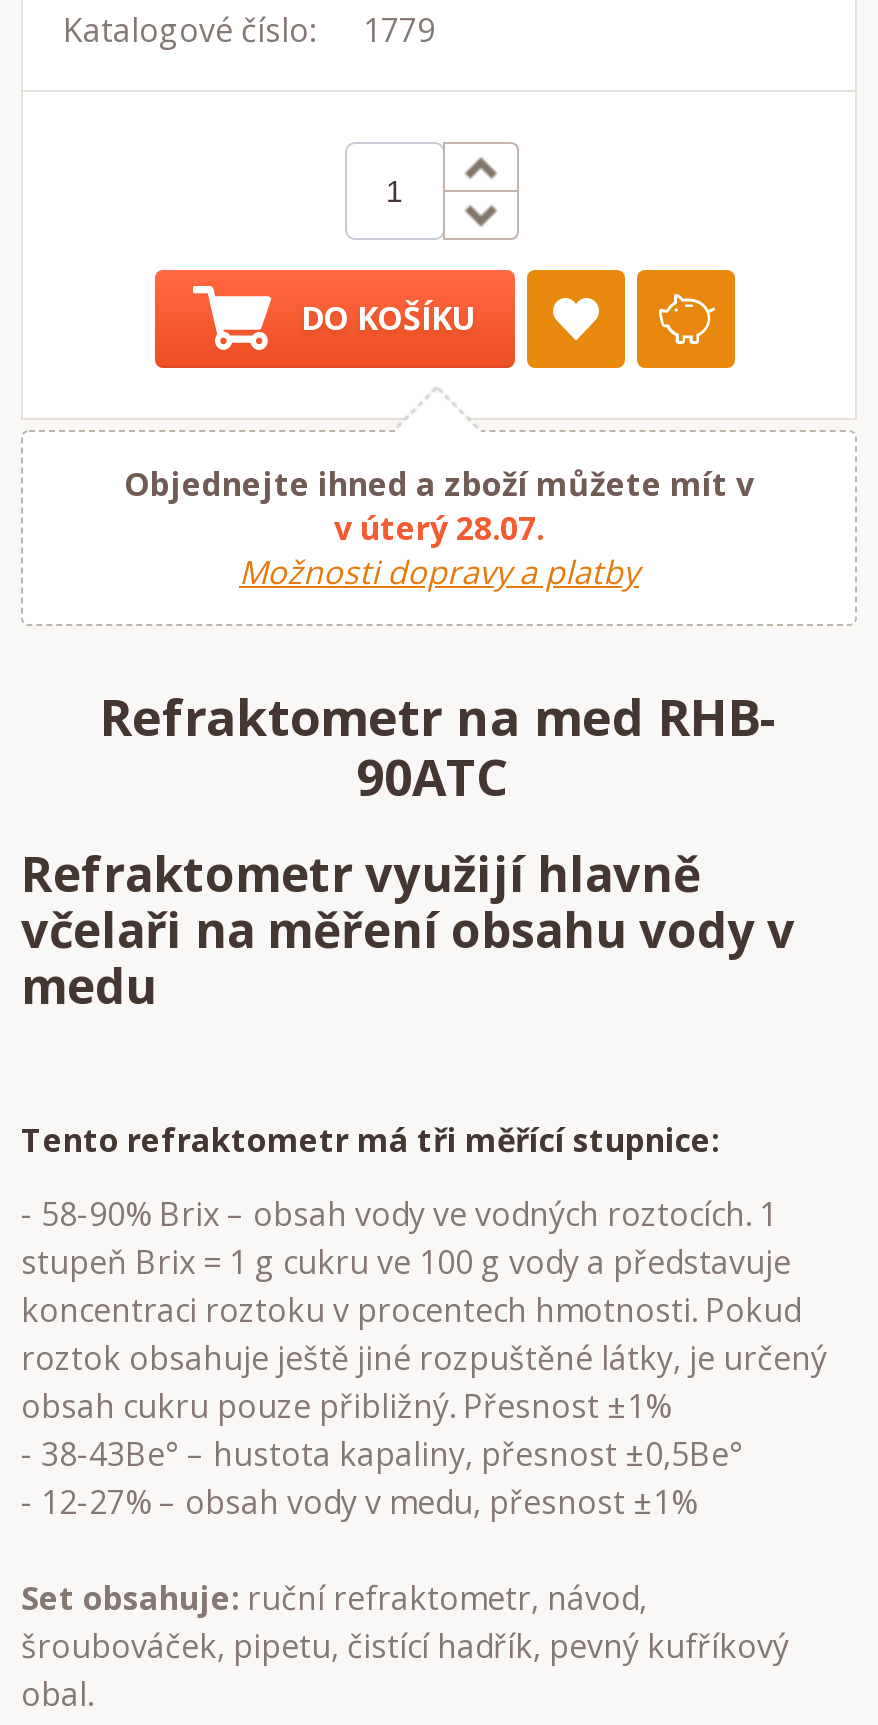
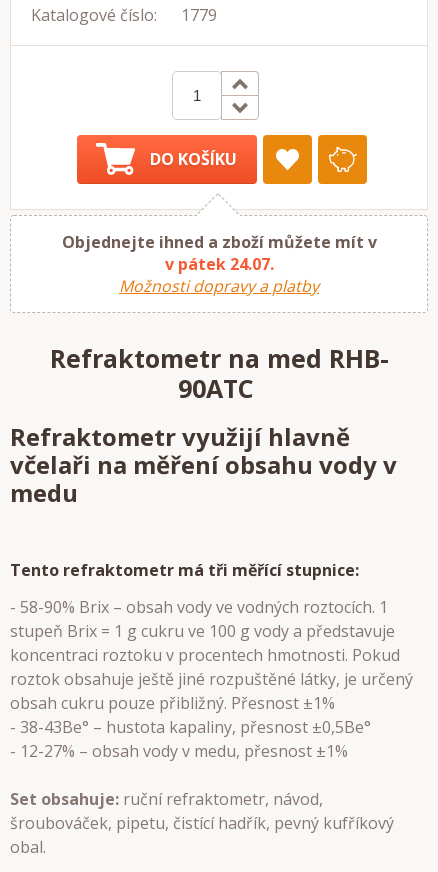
- v úterý 28.07.
+ v pátek 24.07.
